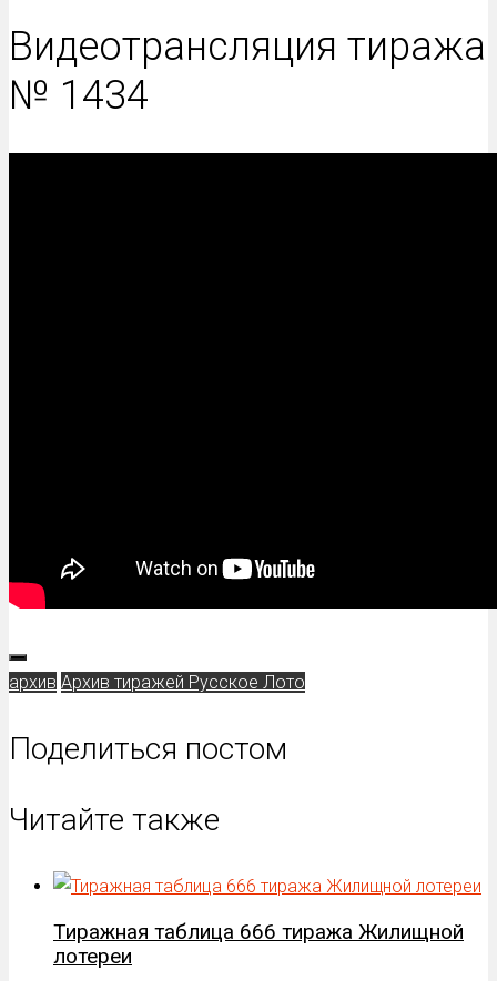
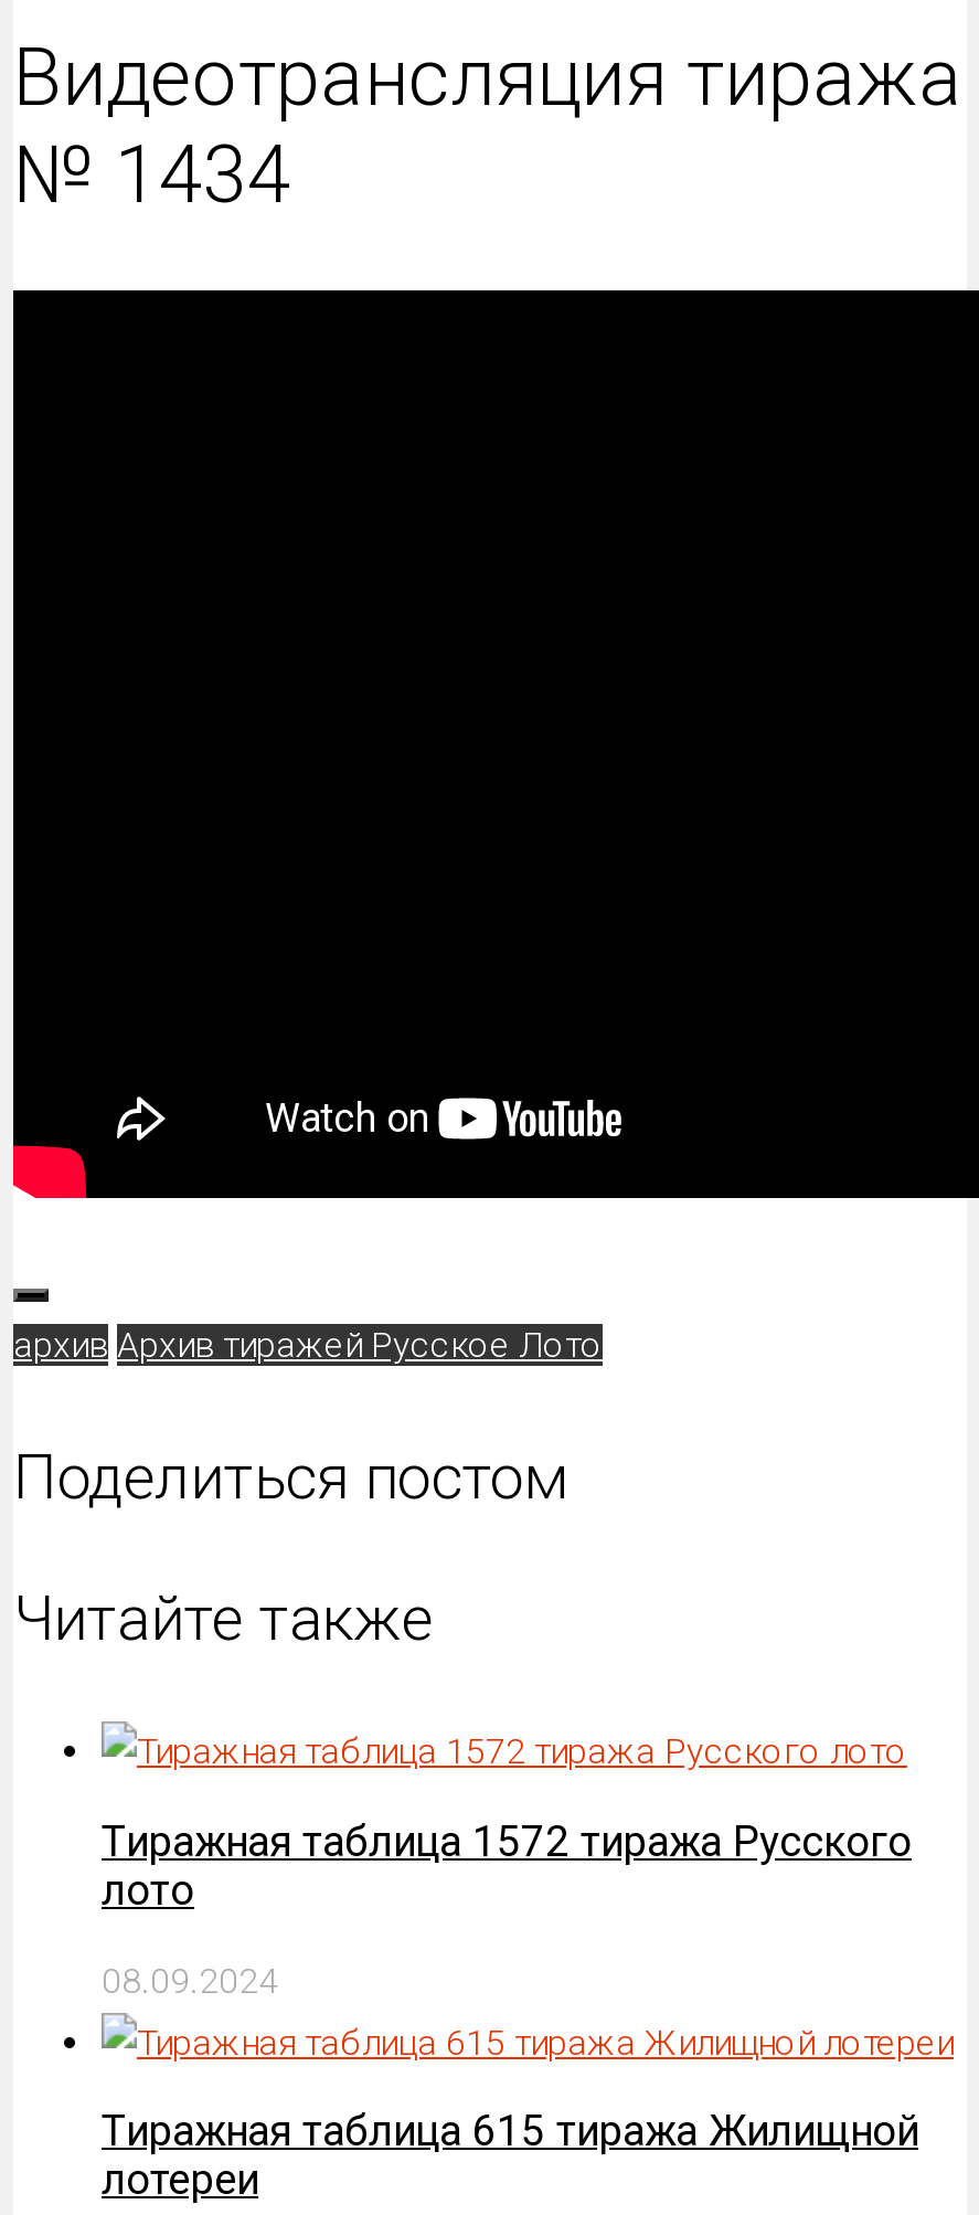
- Тиражная таблица 666 тиража Жилищной
+ Тиражная таблица 1572 тиража Русского
+ лото
+ 08.09.2024
+ Тиражная таблица 615 тиража Жилищной
